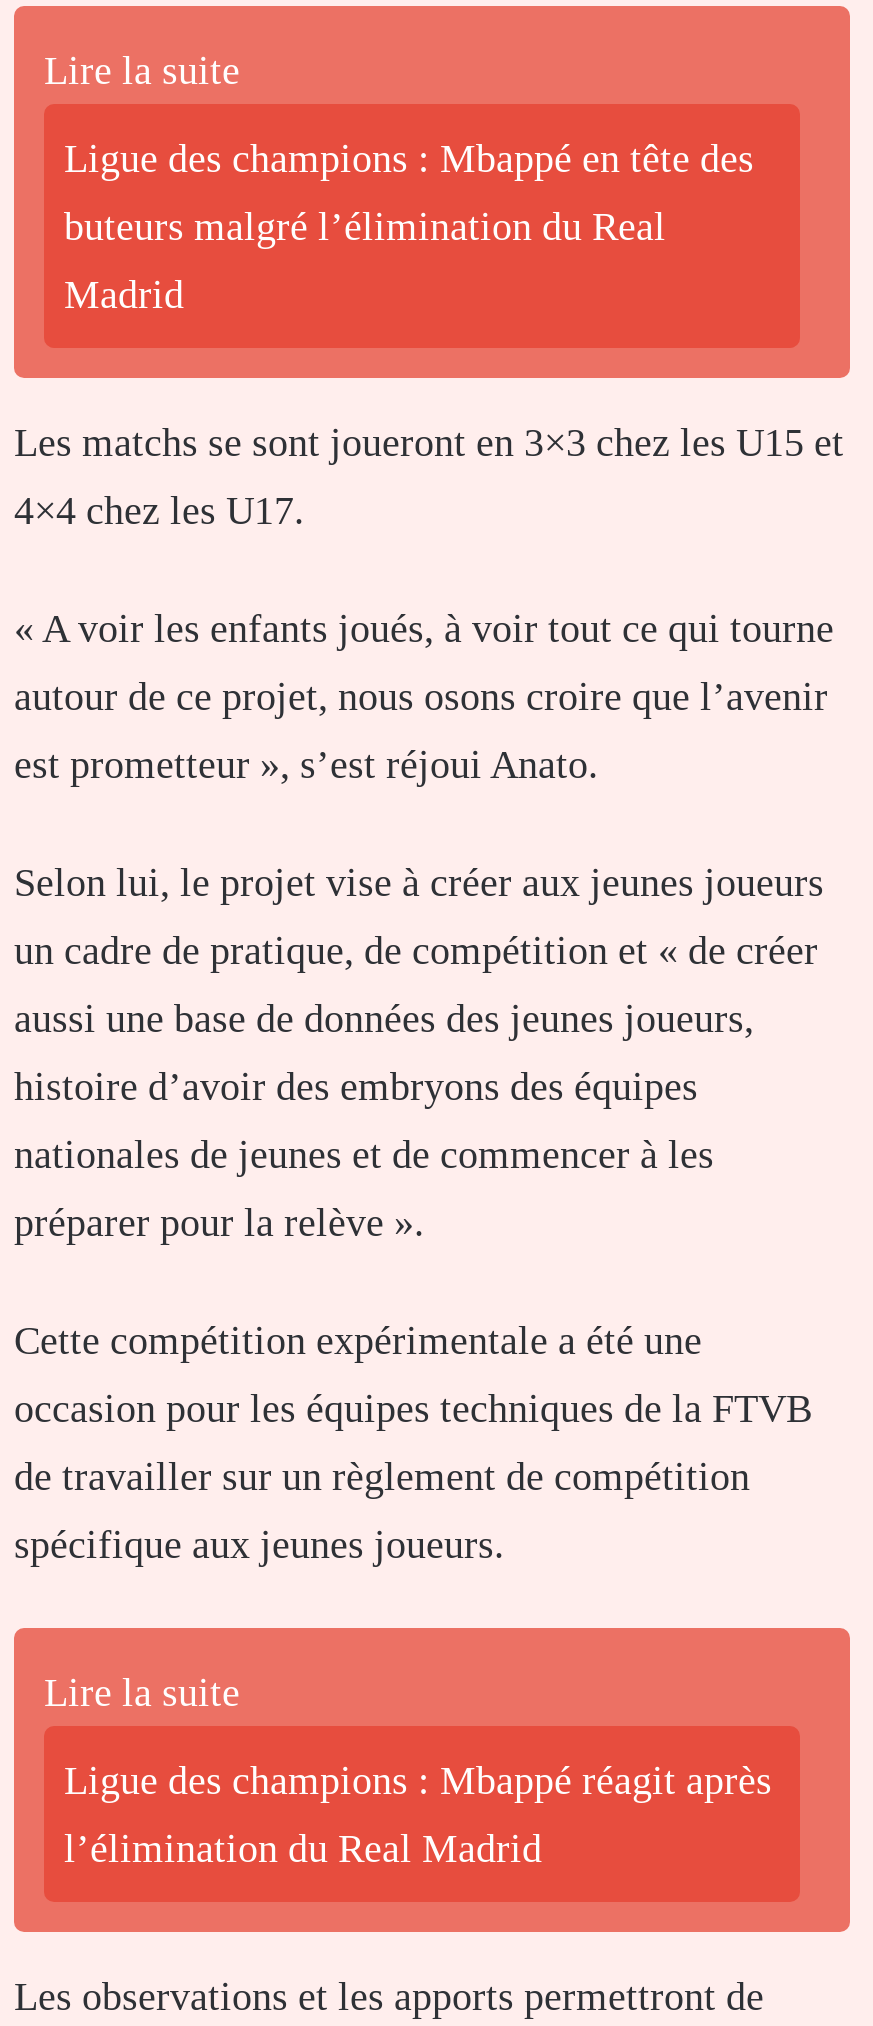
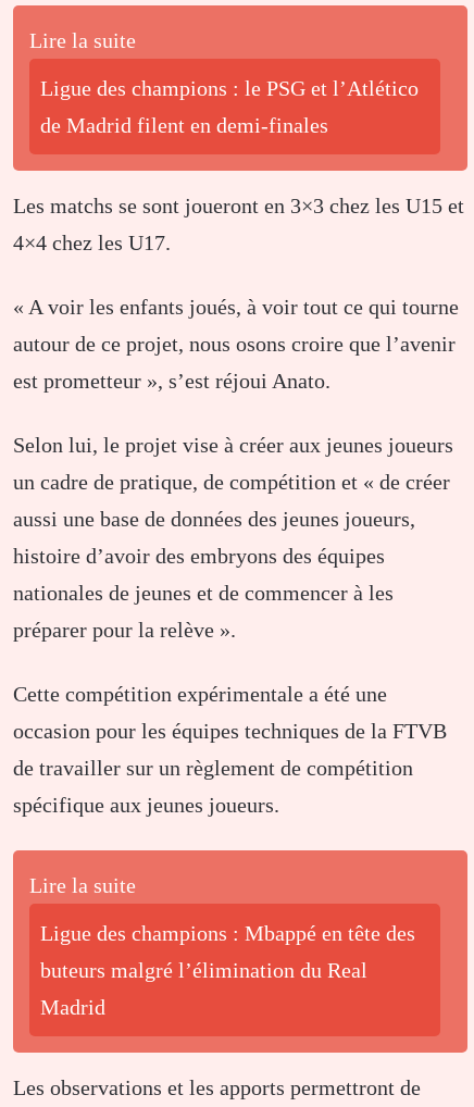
+ Ligue des champions : le PSG et l’Atlético
+ de Madrid filent en demi-finales

moved down: Ligue des champions : Mbappé en tête des | buteurs malgré l’élimination du Real | Madrid

moved up: Les matchs se sont joueront en 3×3 chez les U15 et | 4×4 chez les U17. | « A voir les enfants joués, à voir tout ce qui tourne | ... | spécifique aux jeunes joueurs. | Lire la suite

- Ligue des champions : Mbappé réagit après
- l’élimination du Real Madrid
